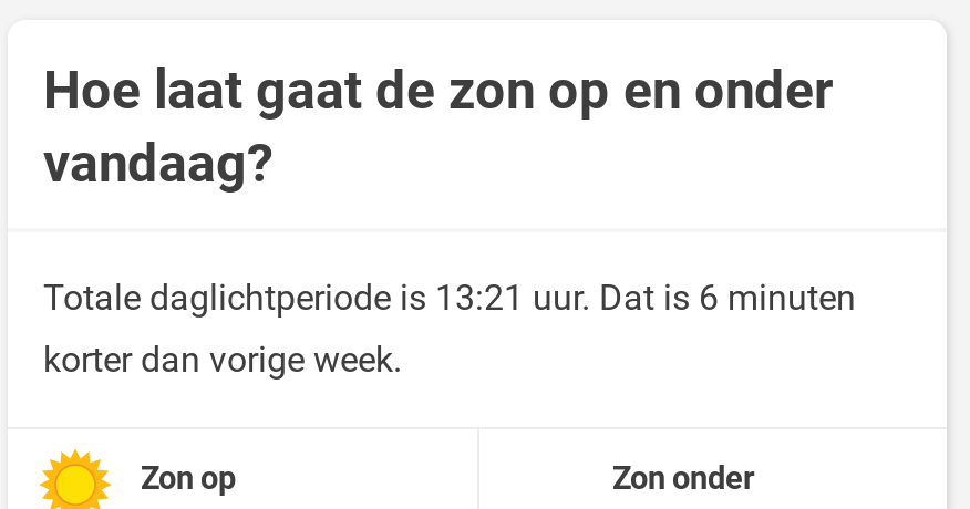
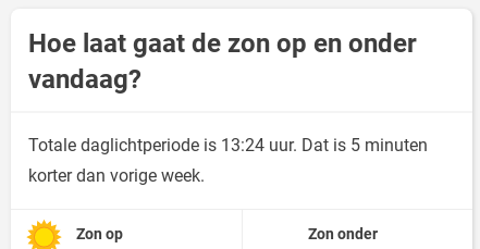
- Totale daglichtperiode is 13:21 uur. Dat is 6 minuten
+ Totale daglichtperiode is 13:24 uur. Dat is 5 minuten
